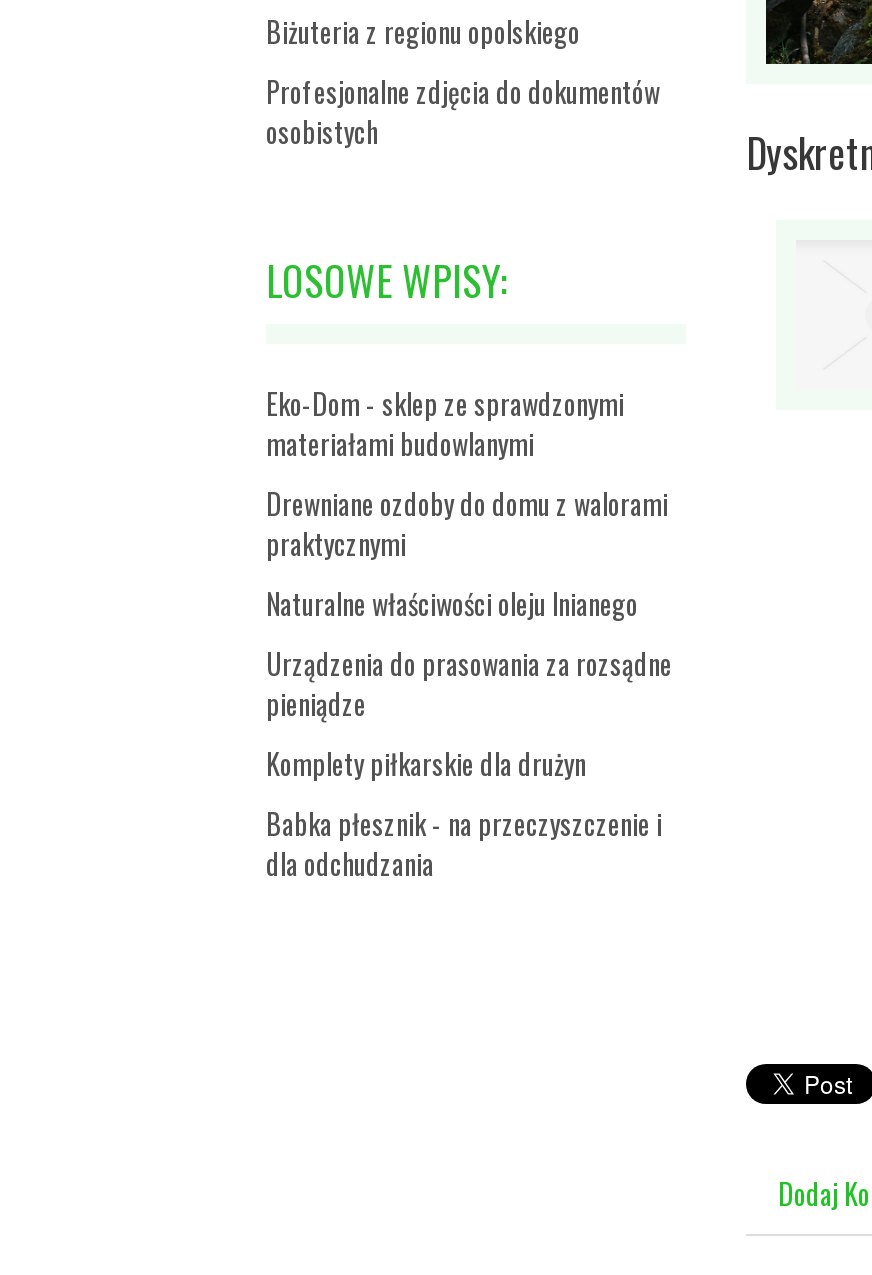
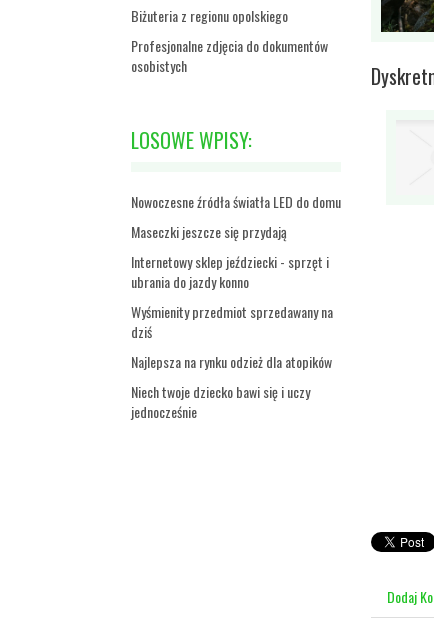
- Eko-Dom - sklep ze sprawdzonymi
- materiałami budowlanymi
- Drewniane ozdoby do domu z walorami
- praktycznymi
- Naturalne właściwości oleju lnianego
- Urządzenia do prasowania za rozsądne
- pieniądze
- Komplety piłkarskie dla drużyn
- Babka płesznik - na przeczyszczenie i
- dla odchudzania
+ Nowoczesne źródła światła LED do domu
+ Maseczki jeszcze się przydają
+ Internetowy sklep jeździecki - sprzęt i
+ ubrania do jazdy konno
+ Wyśmienity przedmiot sprzedawany na
+ dziś
+ Najlepsza na rynku odzież dla atopików
+ Niech twoje dziecko bawi się i uczy
+ jednocześnie
